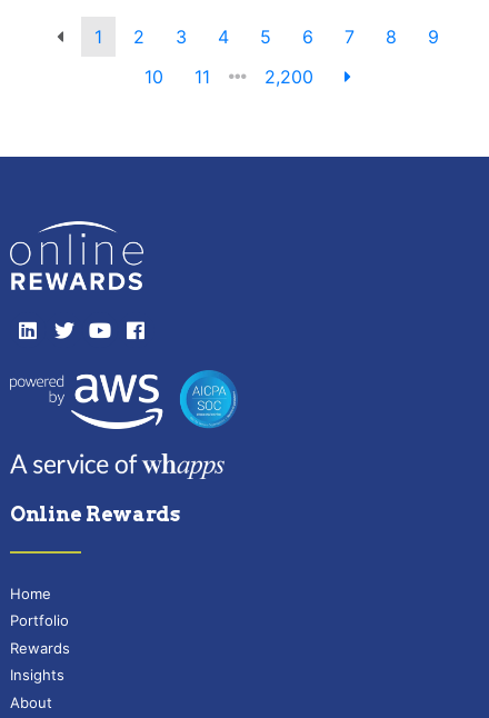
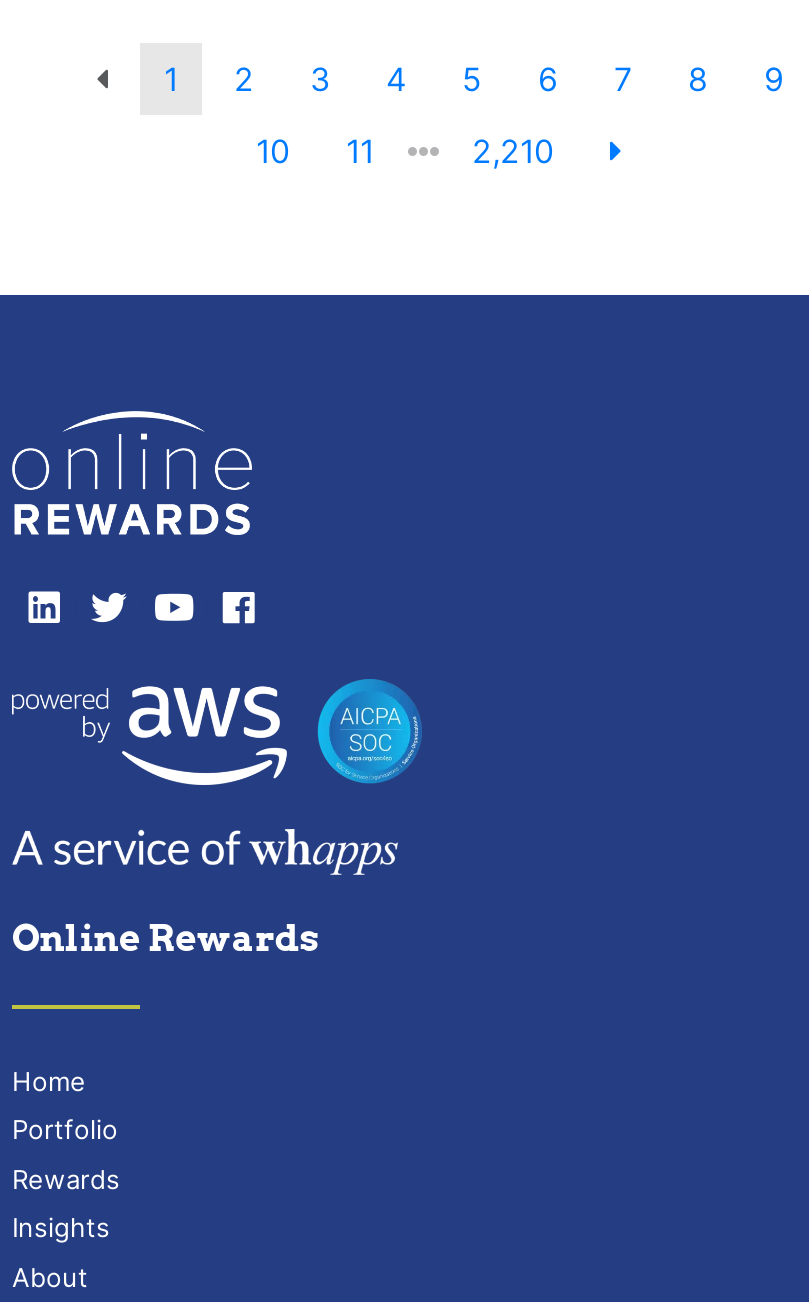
- 2,200
+ 2,210
